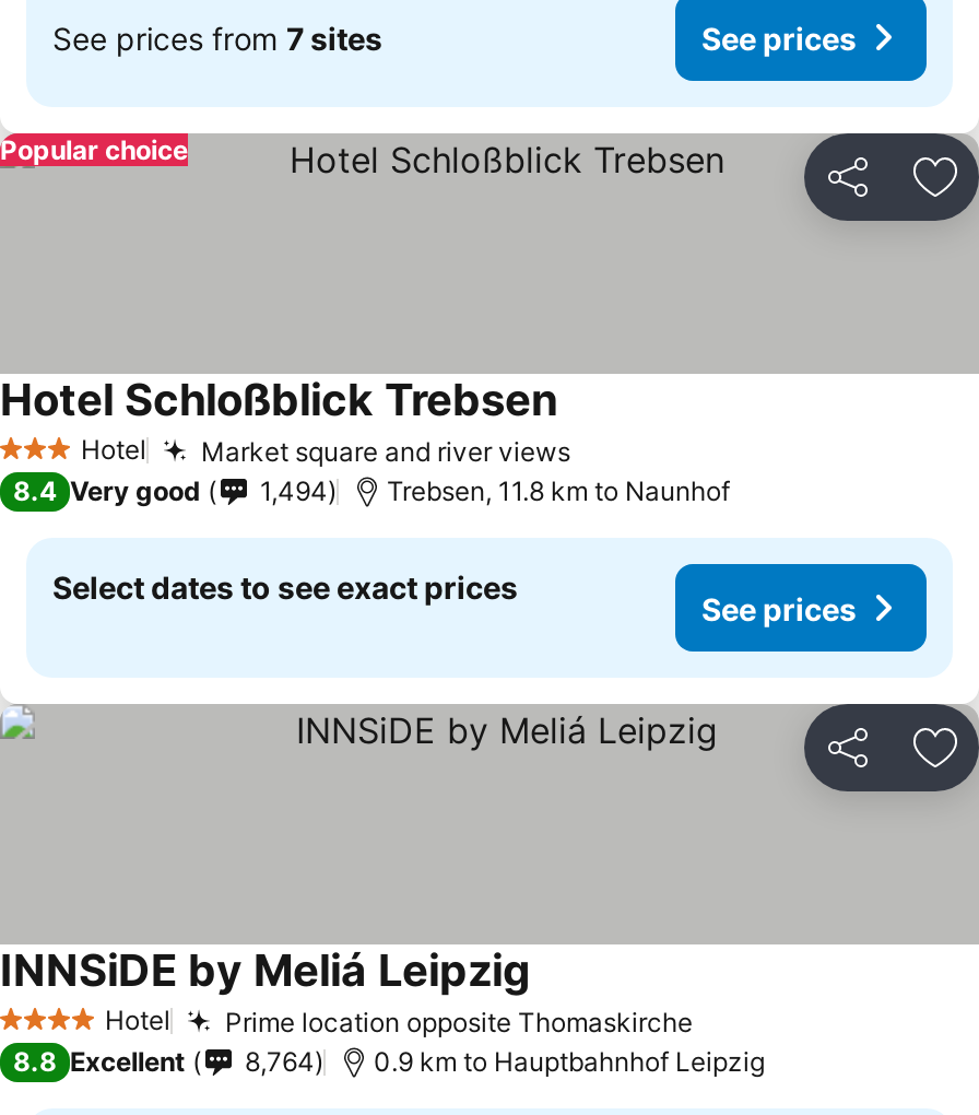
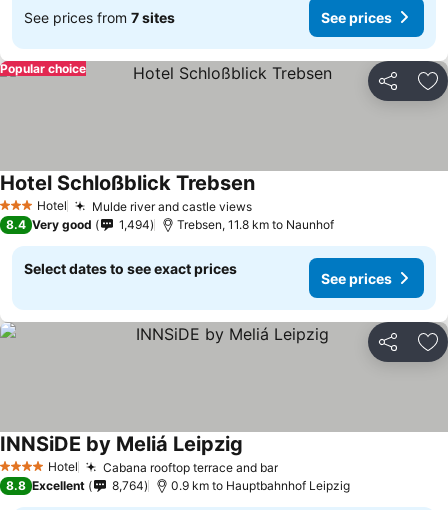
- Market square and river views
+ Mulde river and castle views

- Prime location opposite Thomaskirche
+ Cabana rooftop terrace and bar
